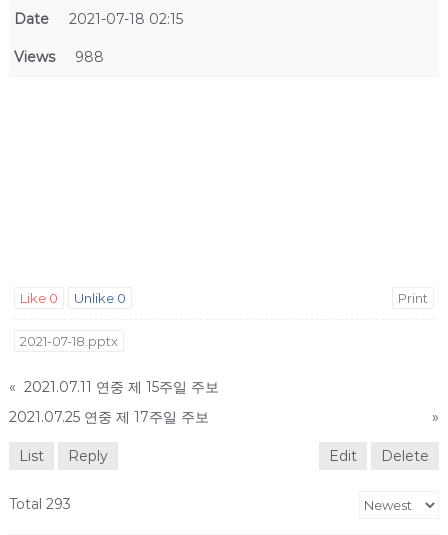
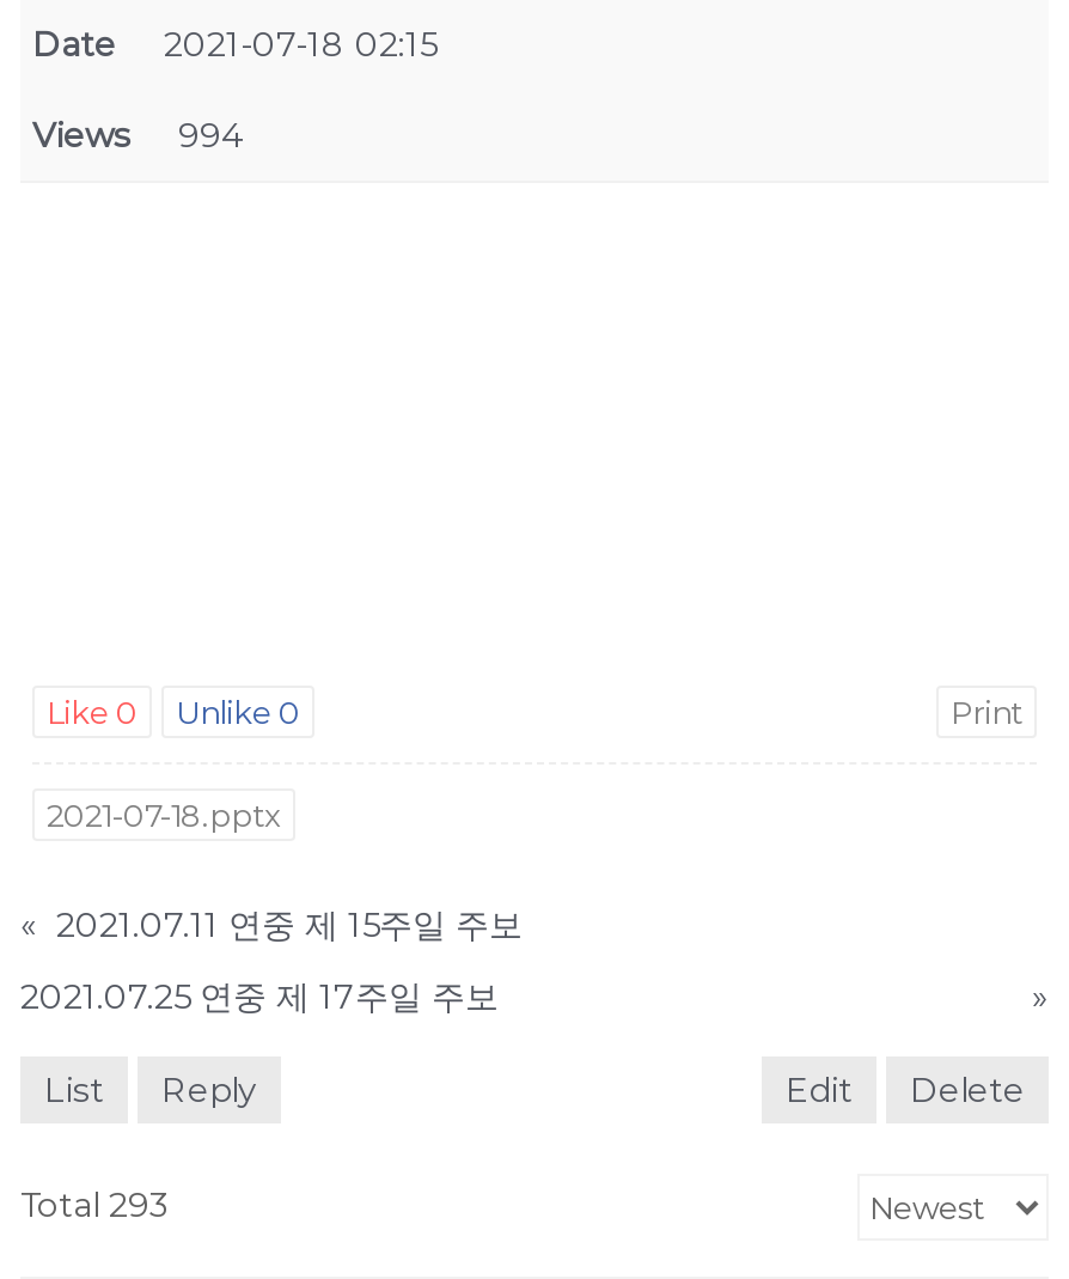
- Views 988
+ Views 994
